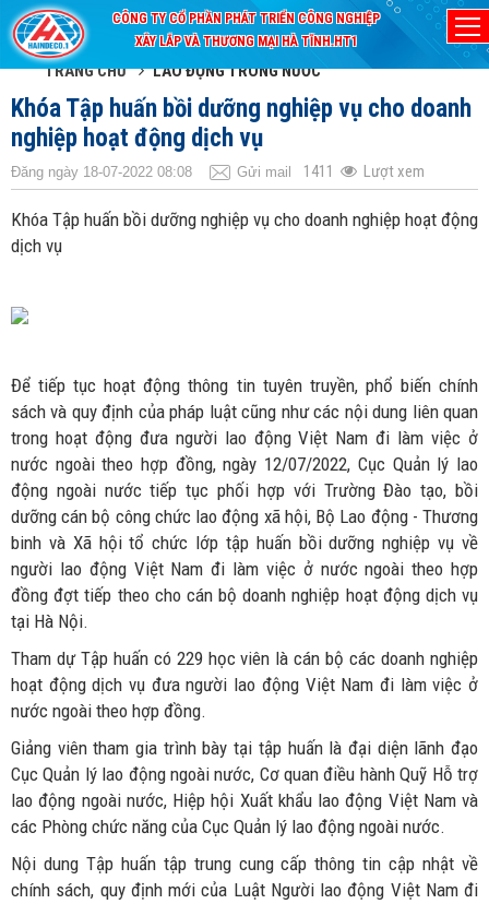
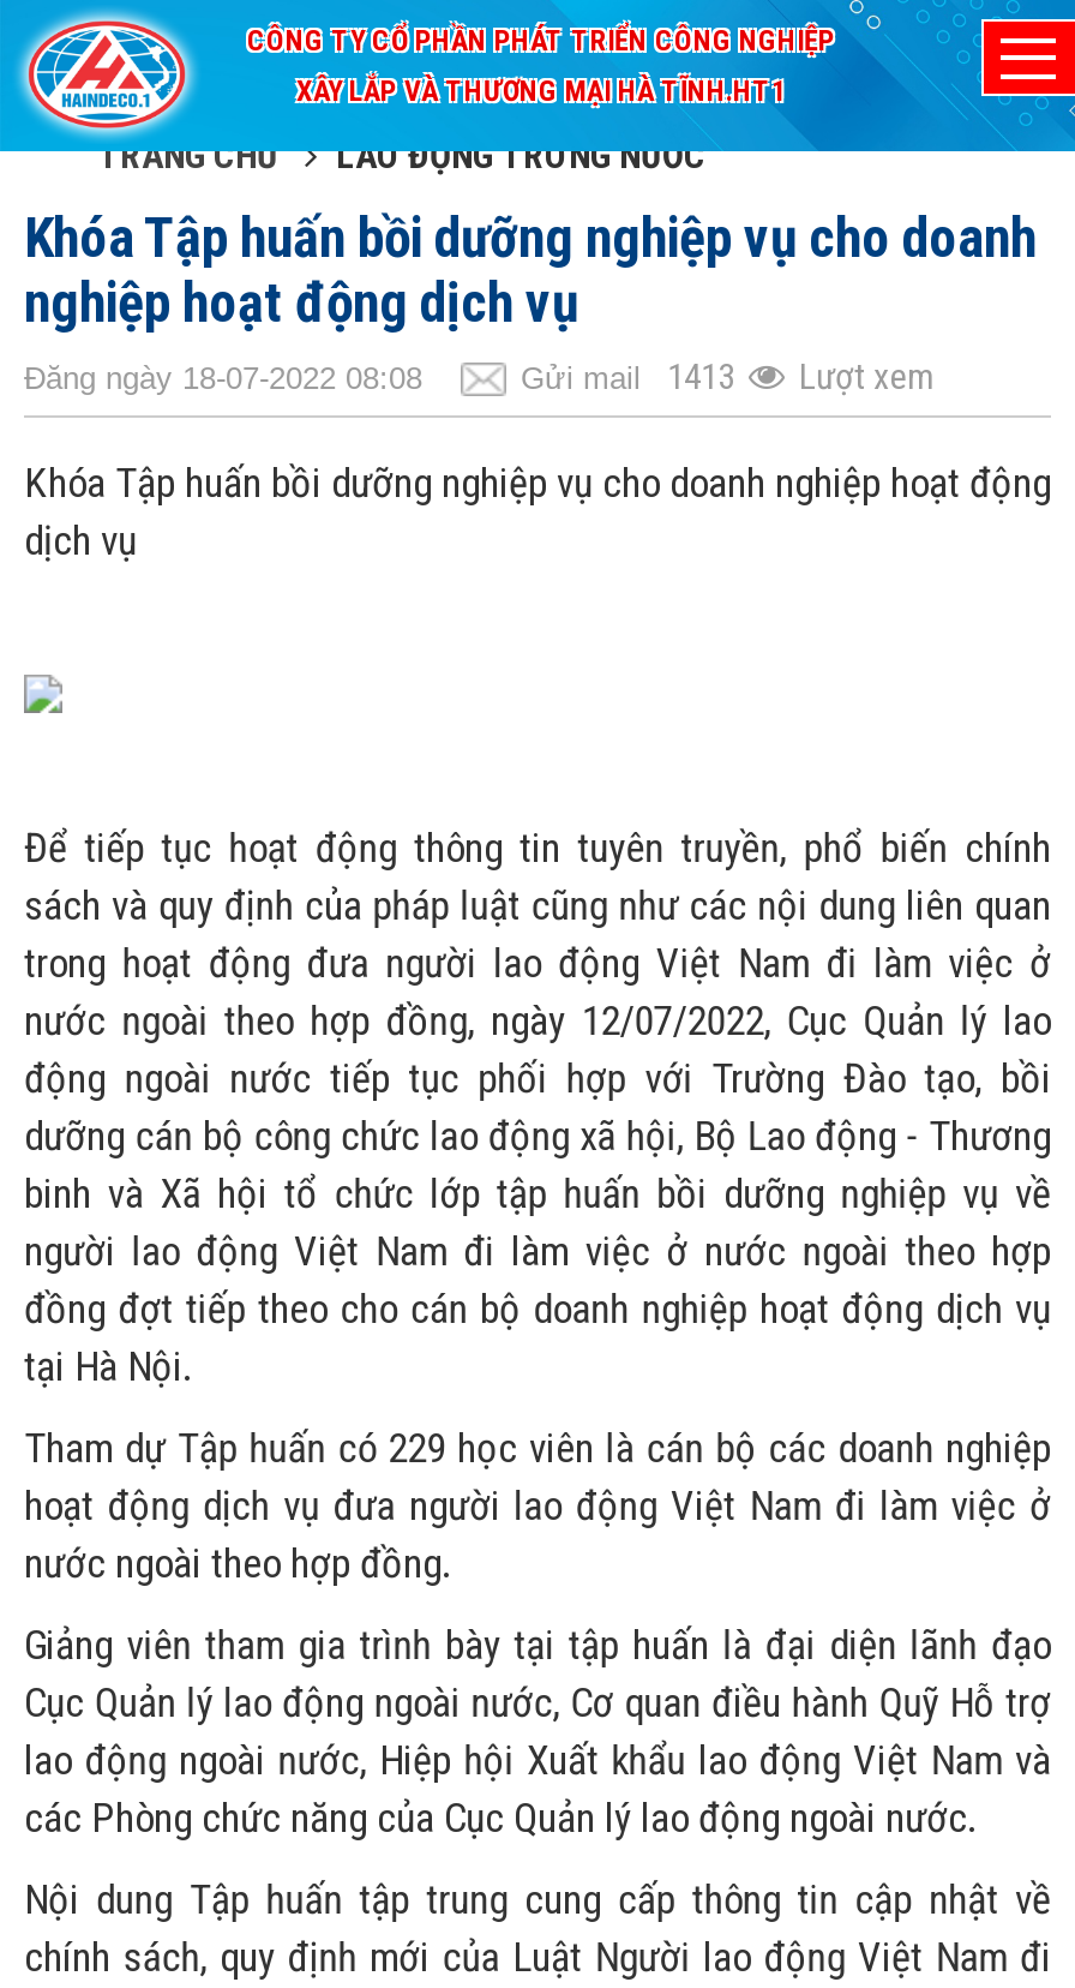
- Gửi mail 1411 Lượt xem
+ Gửi mail 1413 Lượt xem
